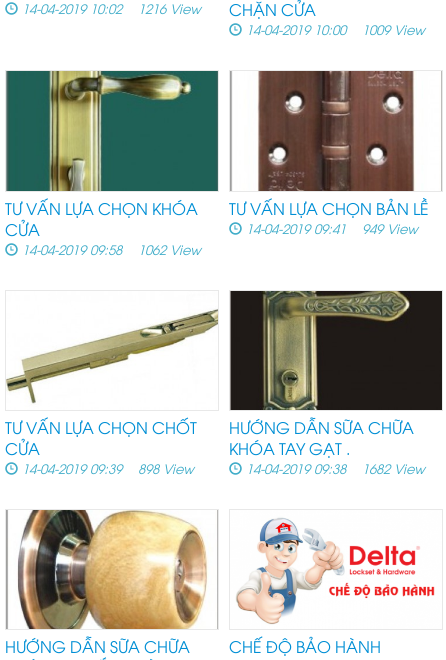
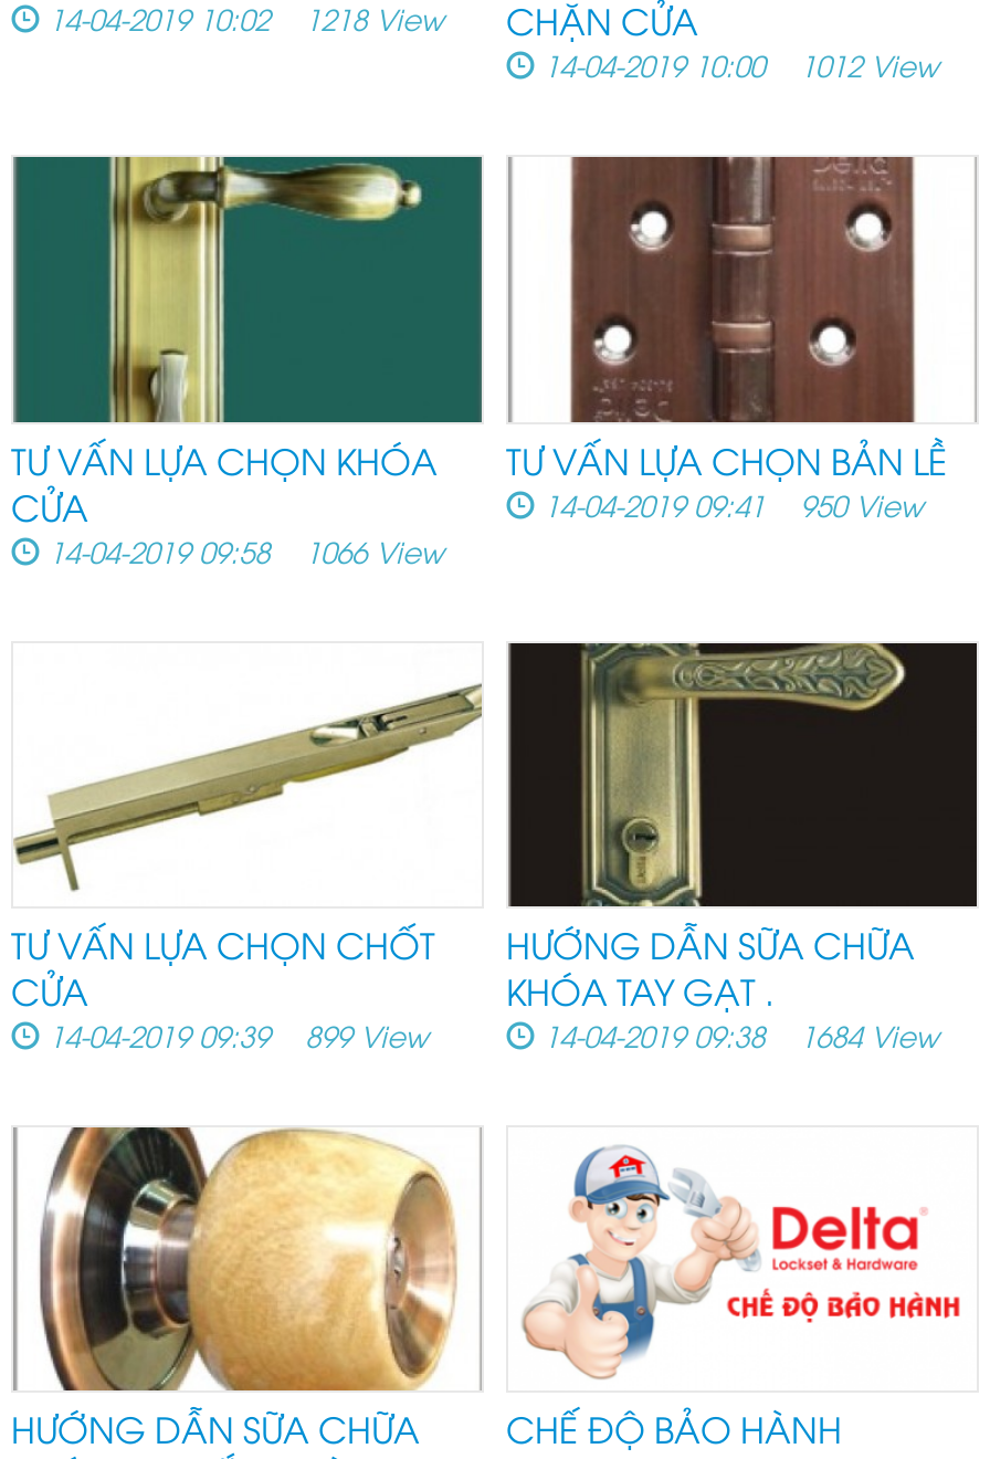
- 14-04-2019 10:02 1216 View
+ 14-04-2019 10:02 1218 View

- 14-04-2019 10:00 1009 View
+ 14-04-2019 10:00 1012 View

- 14-04-2019 09:41 949 View
+ 14-04-2019 09:41 950 View

- 14-04-2019 09:58 1062 View
+ 14-04-2019 09:58 1066 View

- 14-04-2019 09:39 898 View
+ 14-04-2019 09:39 899 View

- 14-04-2019 09:38 1682 View
+ 14-04-2019 09:38 1684 View
